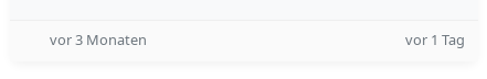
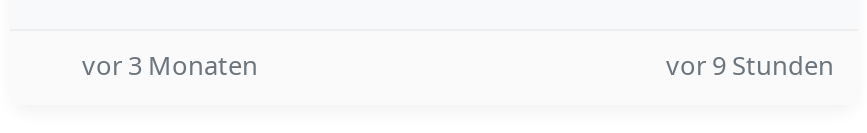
- vor 1 Tag
+ vor 9 Stunden
